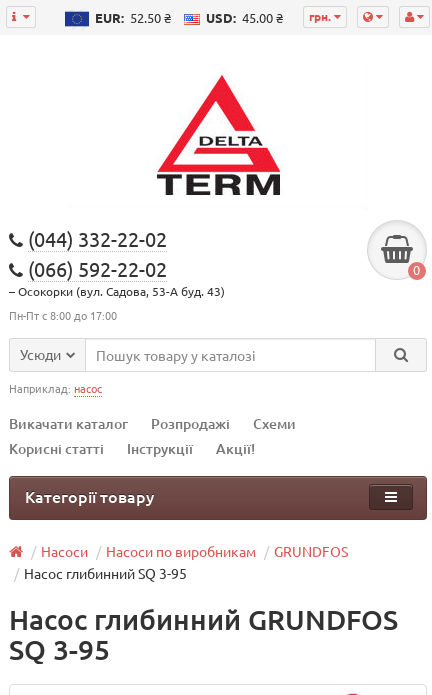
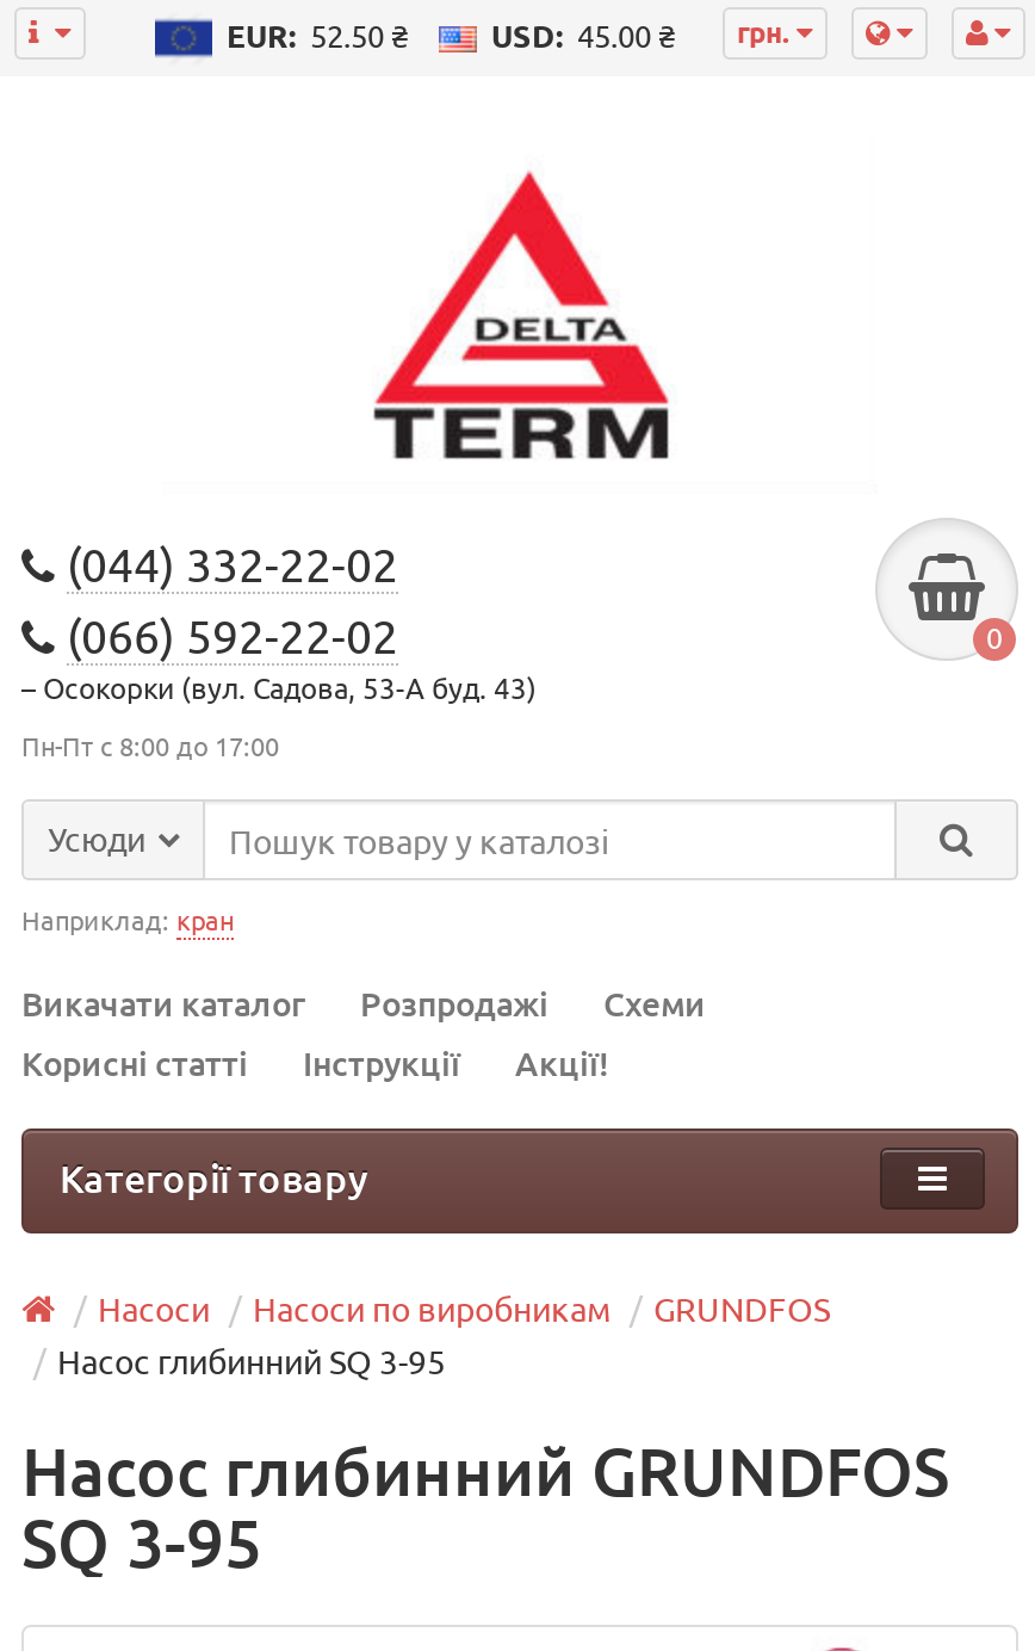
- Наприклад: насос
+ Наприклад: кран
